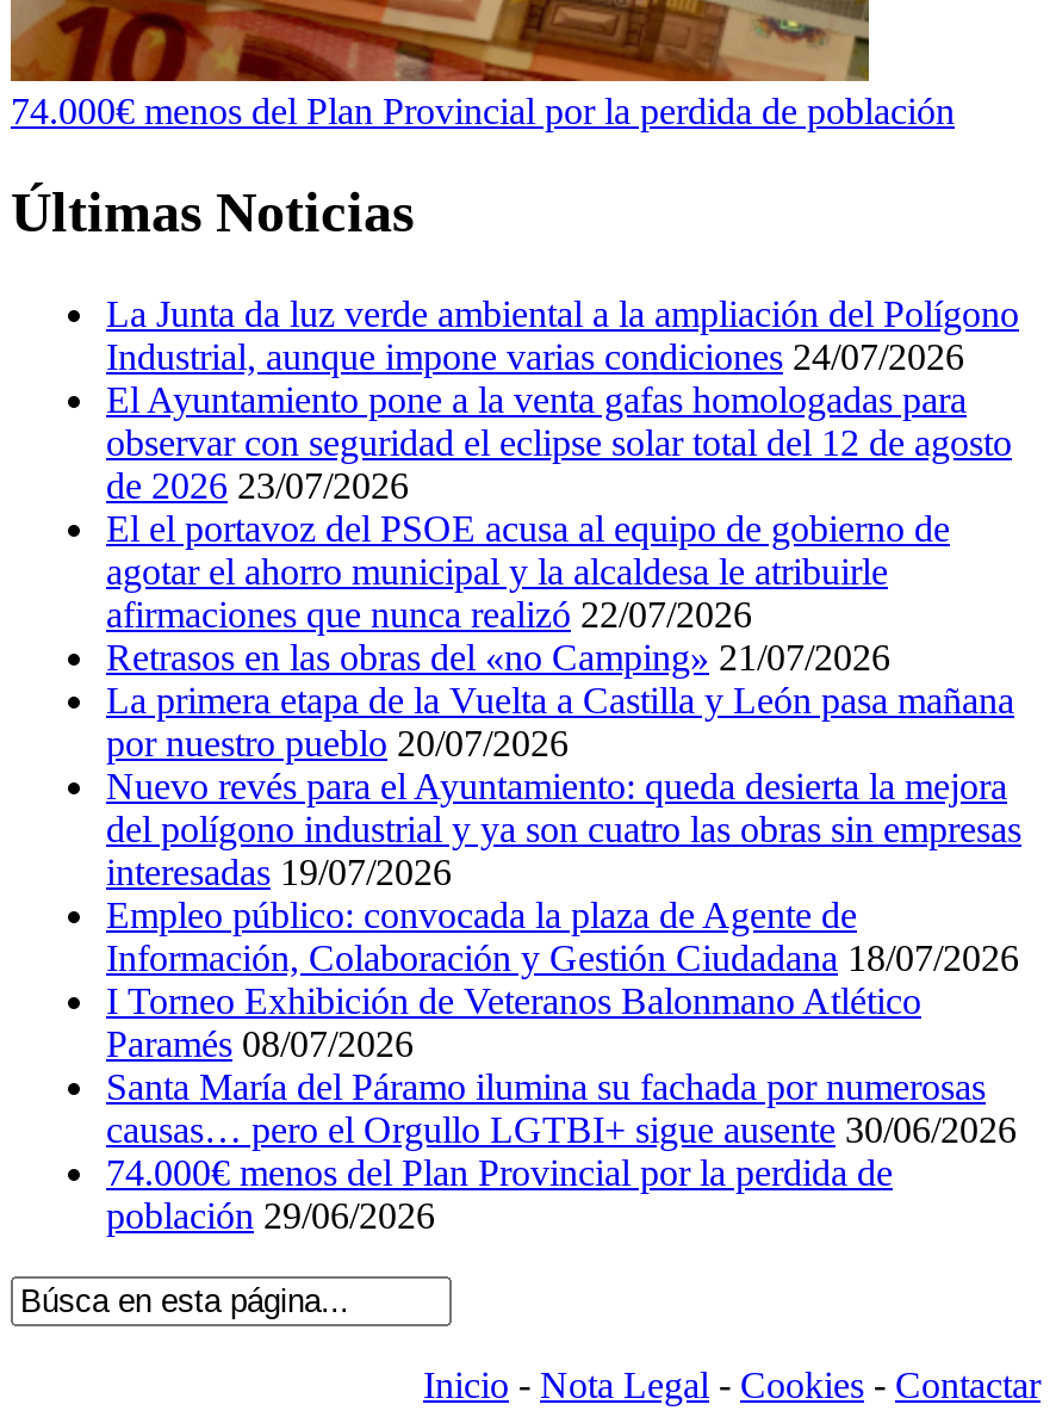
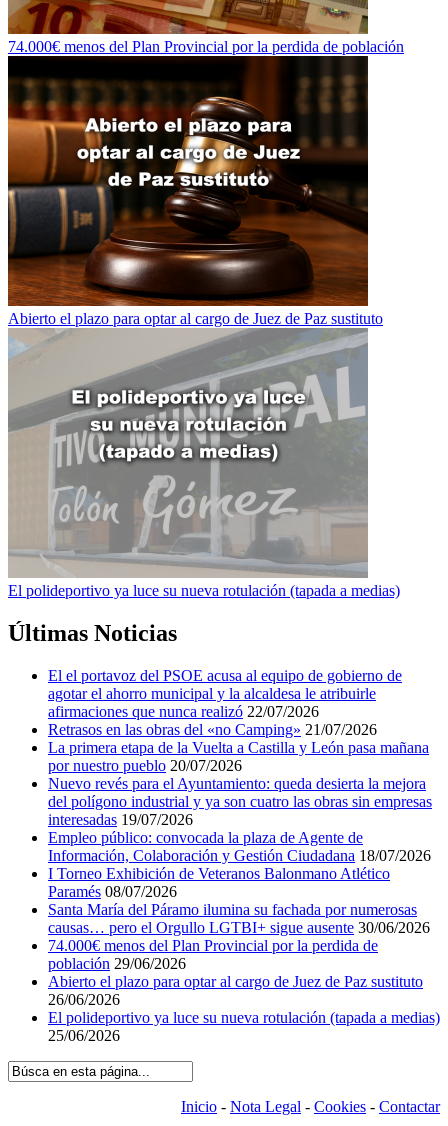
+ [image]
+ Abierto el plazo para optar al cargo de Juez de Paz sustituto

+ [image]
+ El polideportivo ya luce su nueva rotulación (tapada a medias)

moved down: Últimas Noticias

- La Junta da luz verde ambiental a la ampliación del Polígono
- Industrial, aunque impone varias condiciones 24/07/2026
- El Ayuntamiento pone a la venta gafas homologadas para
- observar con seguridad el eclipse solar total del 12 de agosto
- de 2026 23/07/2026

+ Abierto el plazo para optar al cargo de Juez de Paz sustituto
+ 26/06/2026
+ El polideportivo ya luce su nueva rotulación (tapada a medias)
+ 25/06/2026
